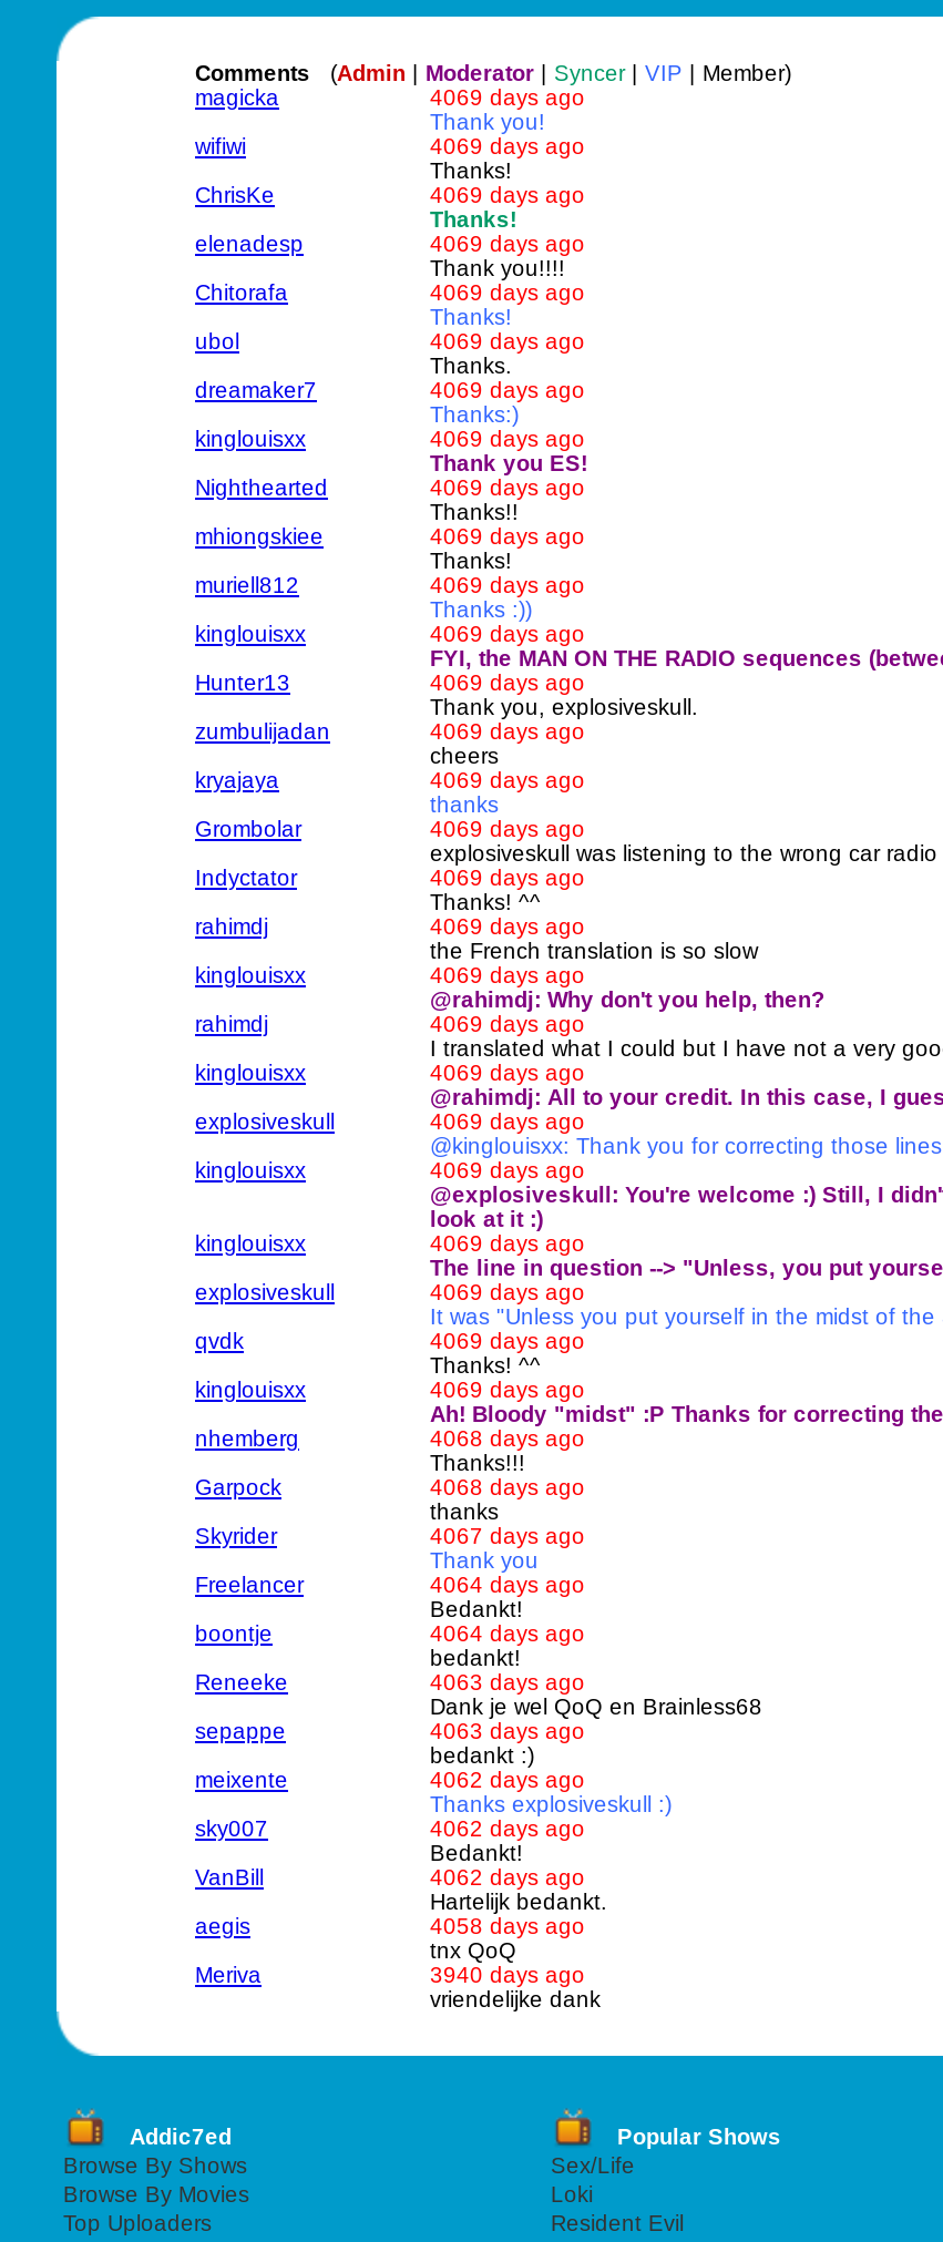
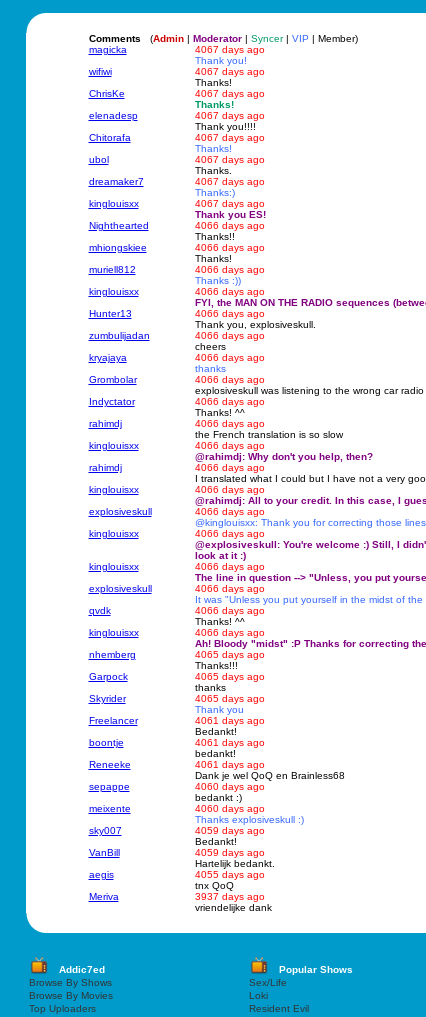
- 4069 days ago
+ 4067 days ago

- 4069 days ago
+ 4067 days ago

- 4069 days ago
+ 4067 days ago

- 4069 days ago
+ 4067 days ago

- 4069 days ago
+ 4067 days ago

- 4069 days ago
+ 4067 days ago

- 4069 days ago
+ 4067 days ago

- 4069 days ago
+ 4067 days ago

- 4069 days ago
+ 4066 days ago

- 4069 days ago
+ 4066 days ago

- 4069 days ago
+ 4066 days ago

- 4069 days ago
+ 4066 days ago

- 4069 days ago
+ 4066 days ago

- 4069 days ago
+ 4066 days ago

- 4069 days ago
+ 4066 days ago

- 4069 days ago
+ 4066 days ago

- 4069 days ago
+ 4066 days ago

- 4069 days ago
+ 4066 days ago

- 4069 days ago
+ 4066 days ago

- 4069 days ago
+ 4066 days ago

- 4069 days ago
+ 4066 days ago

- 4069 days ago
+ 4066 days ago

- 4069 days ago
+ 4066 days ago

- 4069 days ago
+ 4066 days ago

- 4069 days ago
+ 4066 days ago

- 4069 days ago
+ 4066 days ago

- 4069 days ago
+ 4066 days ago

- 4068 days ago
+ 4065 days ago

- 4068 days ago
+ 4065 days ago

- 4067 days ago
+ 4065 days ago

- 4064 days ago
+ 4061 days ago

- 4064 days ago
+ 4061 days ago

- 4063 days ago
+ 4061 days ago

- 4063 days ago
+ 4060 days ago

- 4062 days ago
+ 4060 days ago

- 4062 days ago
+ 4059 days ago

- 4062 days ago
+ 4059 days ago

- 4058 days ago
+ 4055 days ago

- 3940 days ago
+ 3937 days ago
